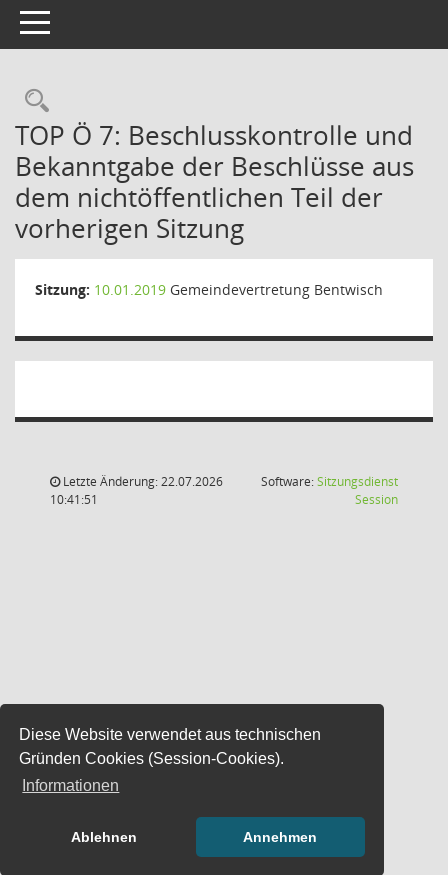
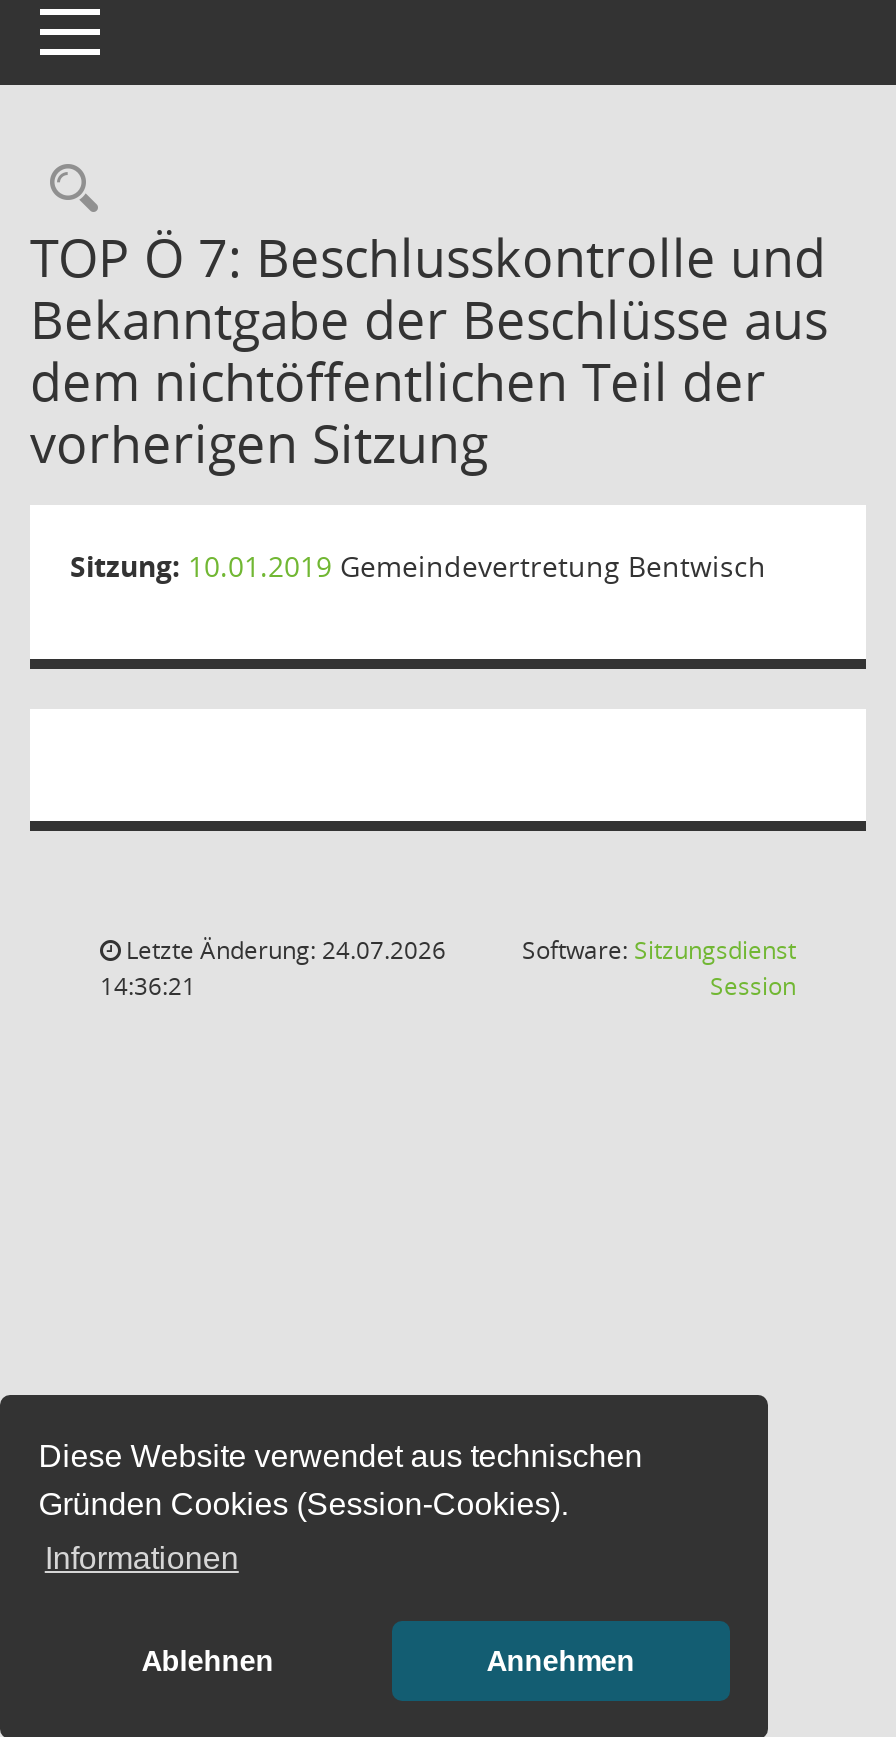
- Letzte Änderung: 22.07.2026
+ Letzte Änderung: 24.07.2026

- 10:41:51
+ 14:36:21
